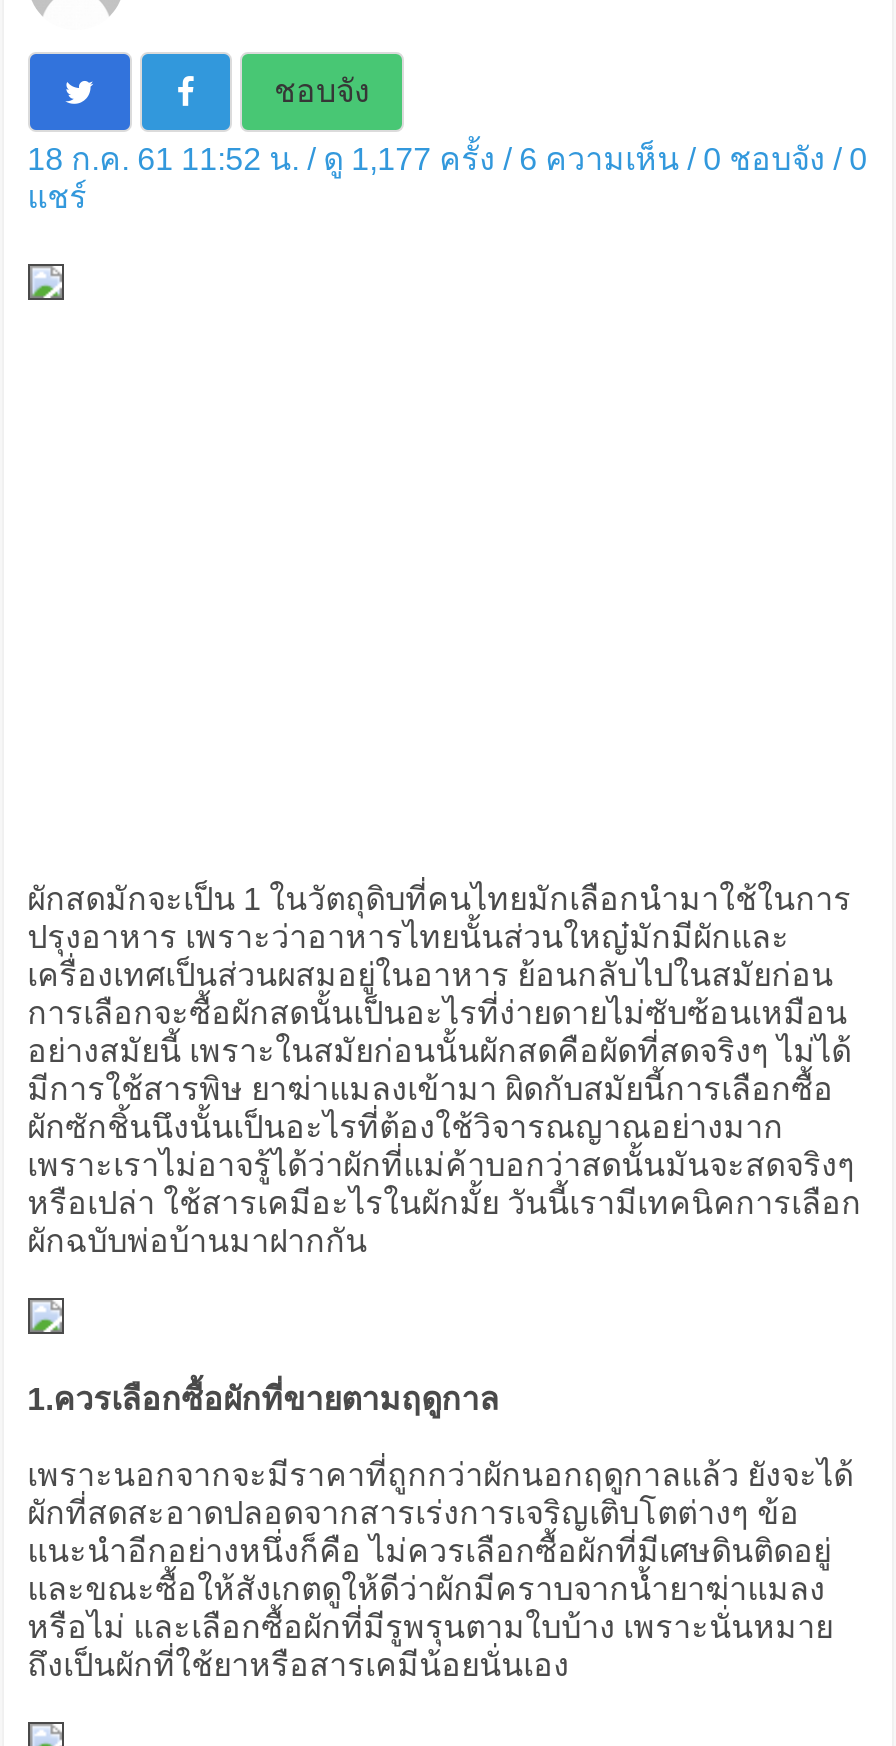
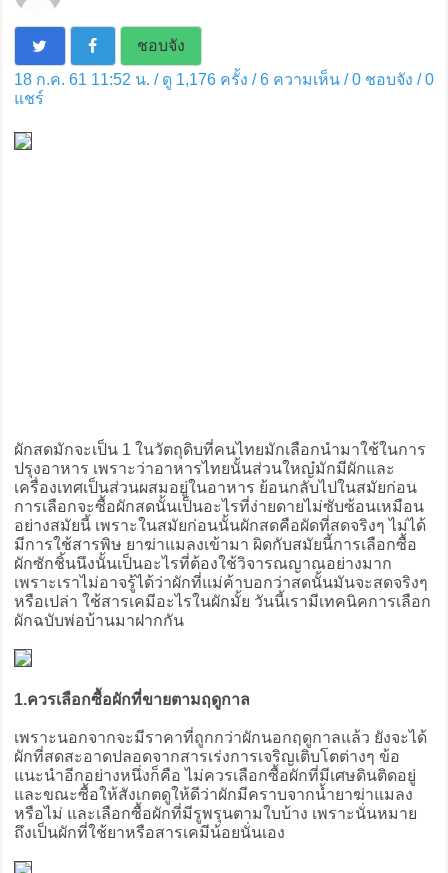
- 18 ก.ค. 61 11:52 น. / ดู 1,177 ครั้ง / 6 ความเห็น / 0ชอบจัง / 0
+ 18 ก.ค. 61 11:52 น. / ดู 1,176 ครั้ง / 6 ความเห็น / 0ชอบจัง / 0
